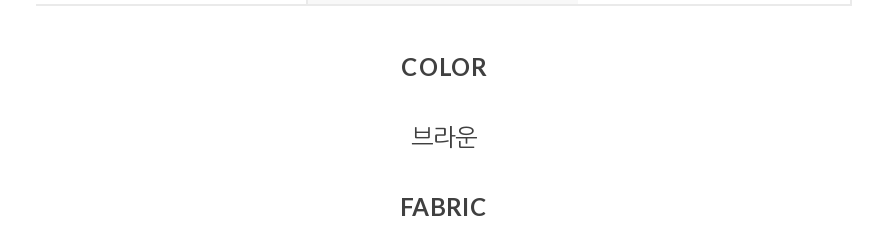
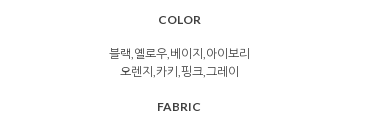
- 브라운
+ 블랙,옐로우,베이지,아이보리
+ 오렌지,카키,핑크,그레이
